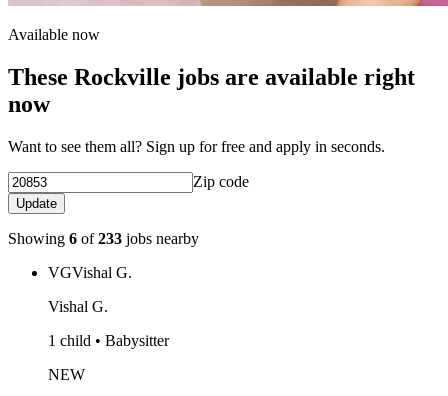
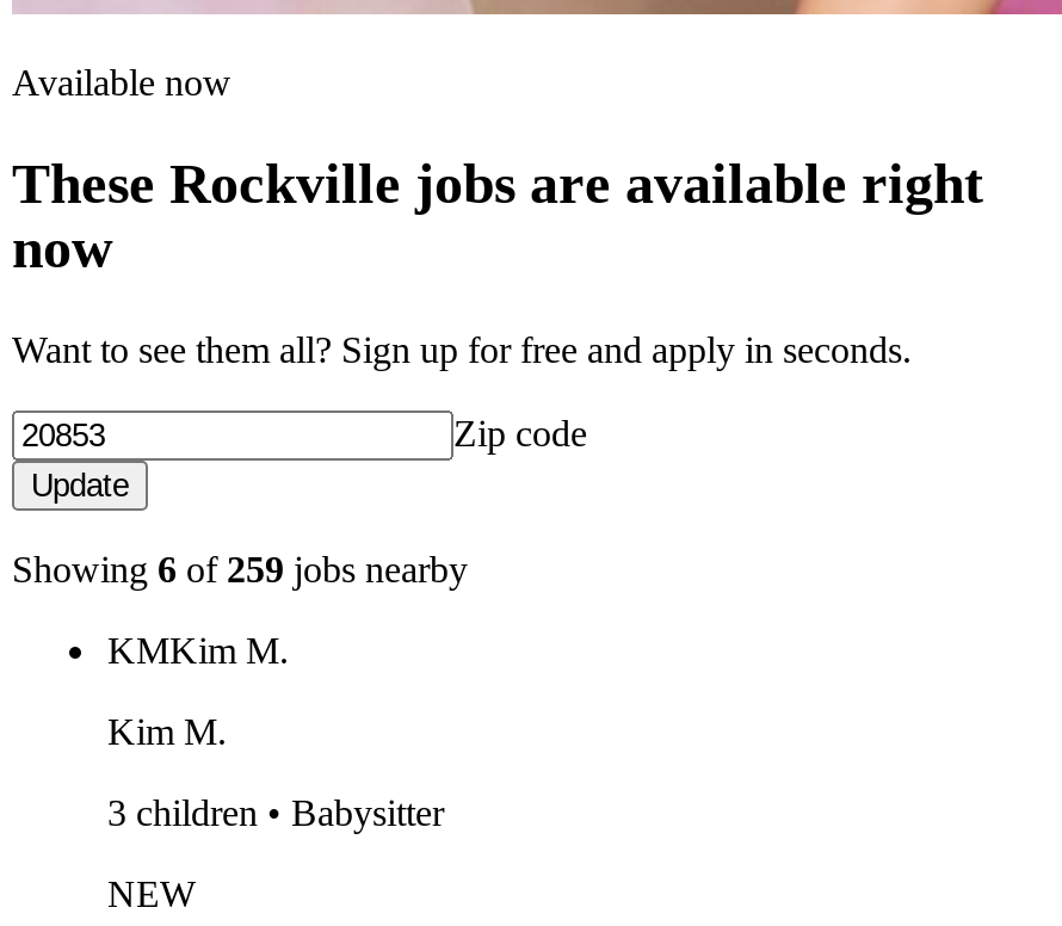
- Showing 6 of 233 jobs nearby
+ Showing 6 of 259 jobs nearby

- VGVishal G.
+ KMKim M.

- Vishal G.
+ Kim M.

- 1 child • Babysitter
+ 3 children • Babysitter
